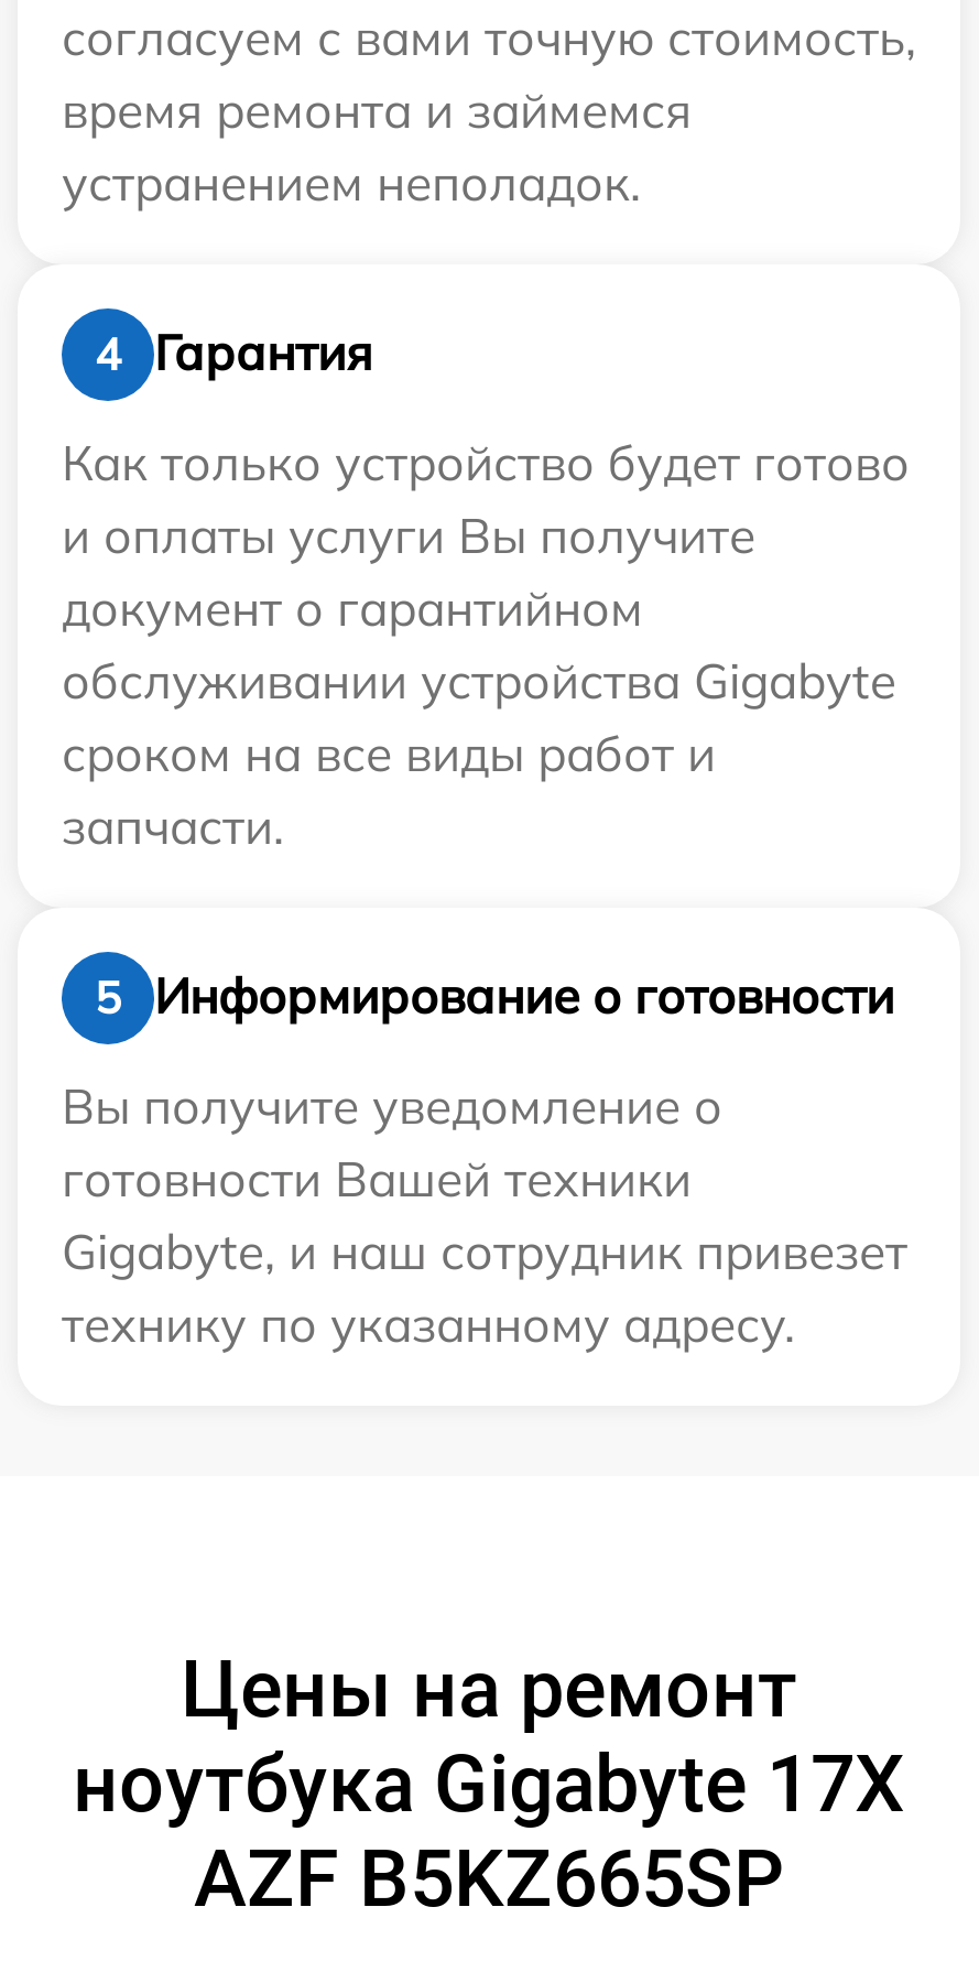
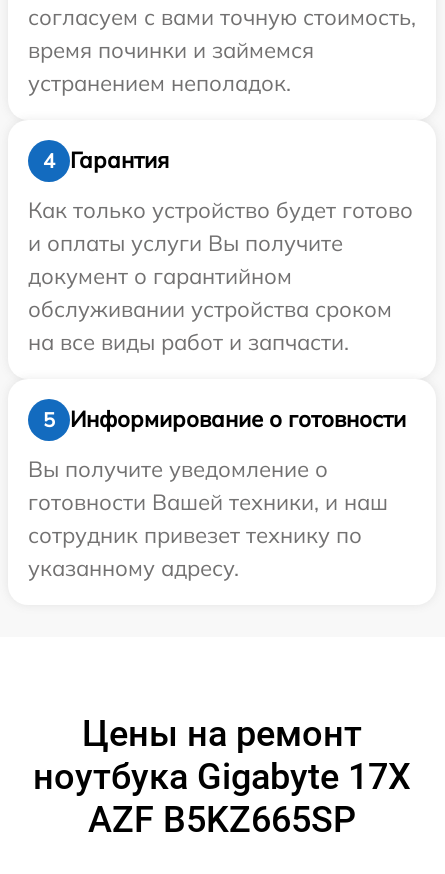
- время ремонта и займемся
+ время починки и займемся

- обслуживании устройства Gigabyte
- сроком на все виды работ и
- запчасти.
+ обслуживании устройства сроком
+ на все виды работ и запчасти.

- готовности Вашей техники
- Gigabyte, и наш сотрудник привезет
- технику по указанному адресу.
+ готовности Вашей техники, и наш
+ сотрудник привезет технику по
+ указанному адресу.
